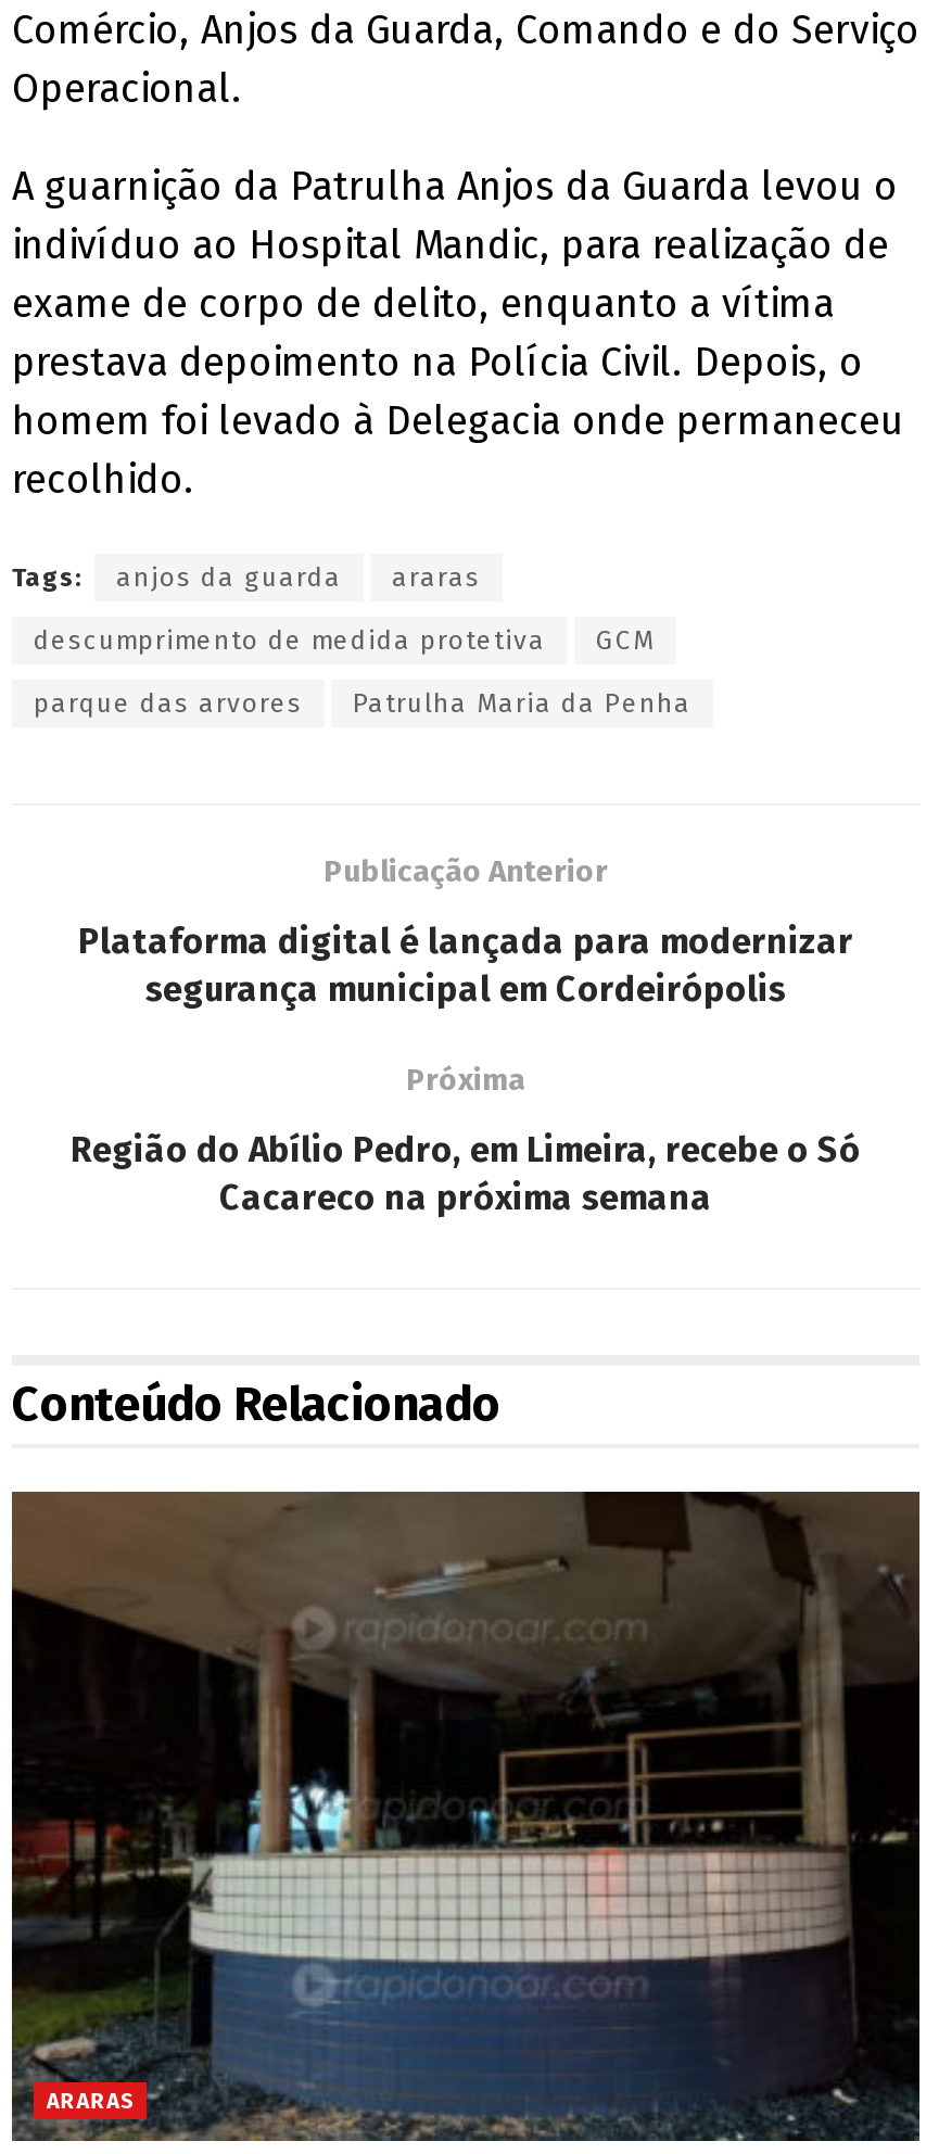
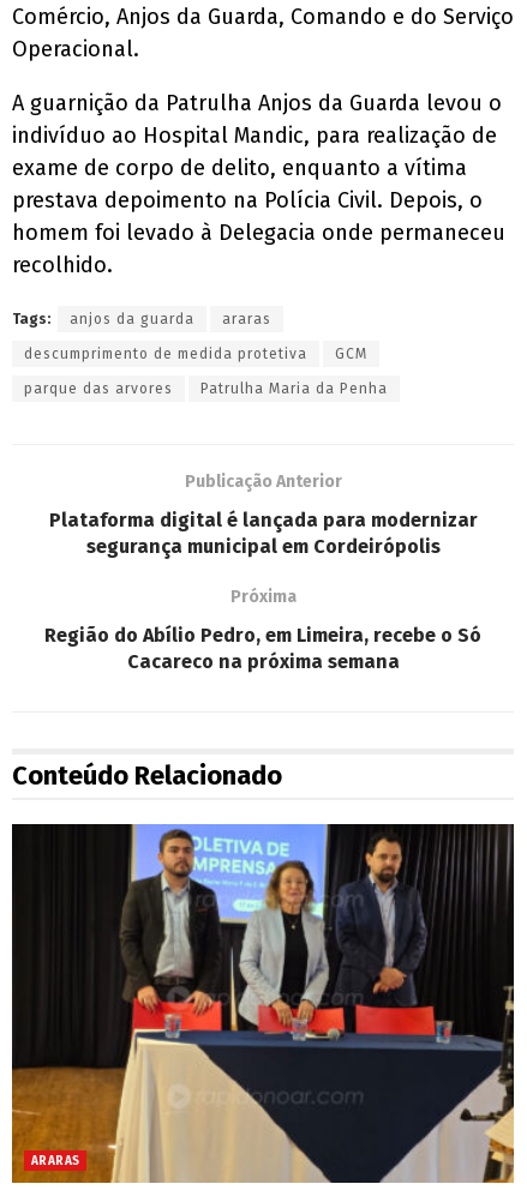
- [image]
+ [image]
